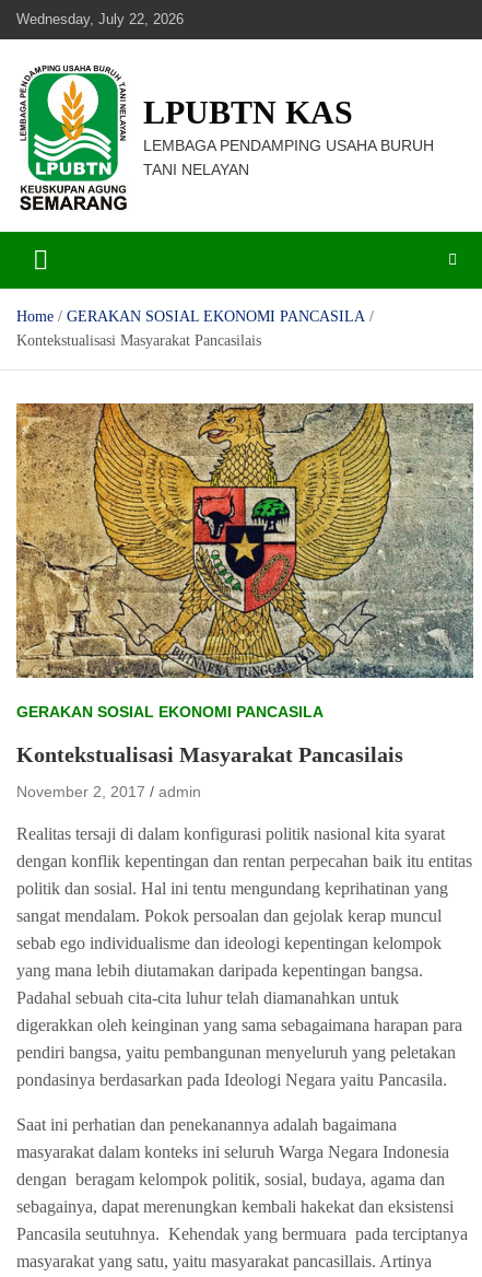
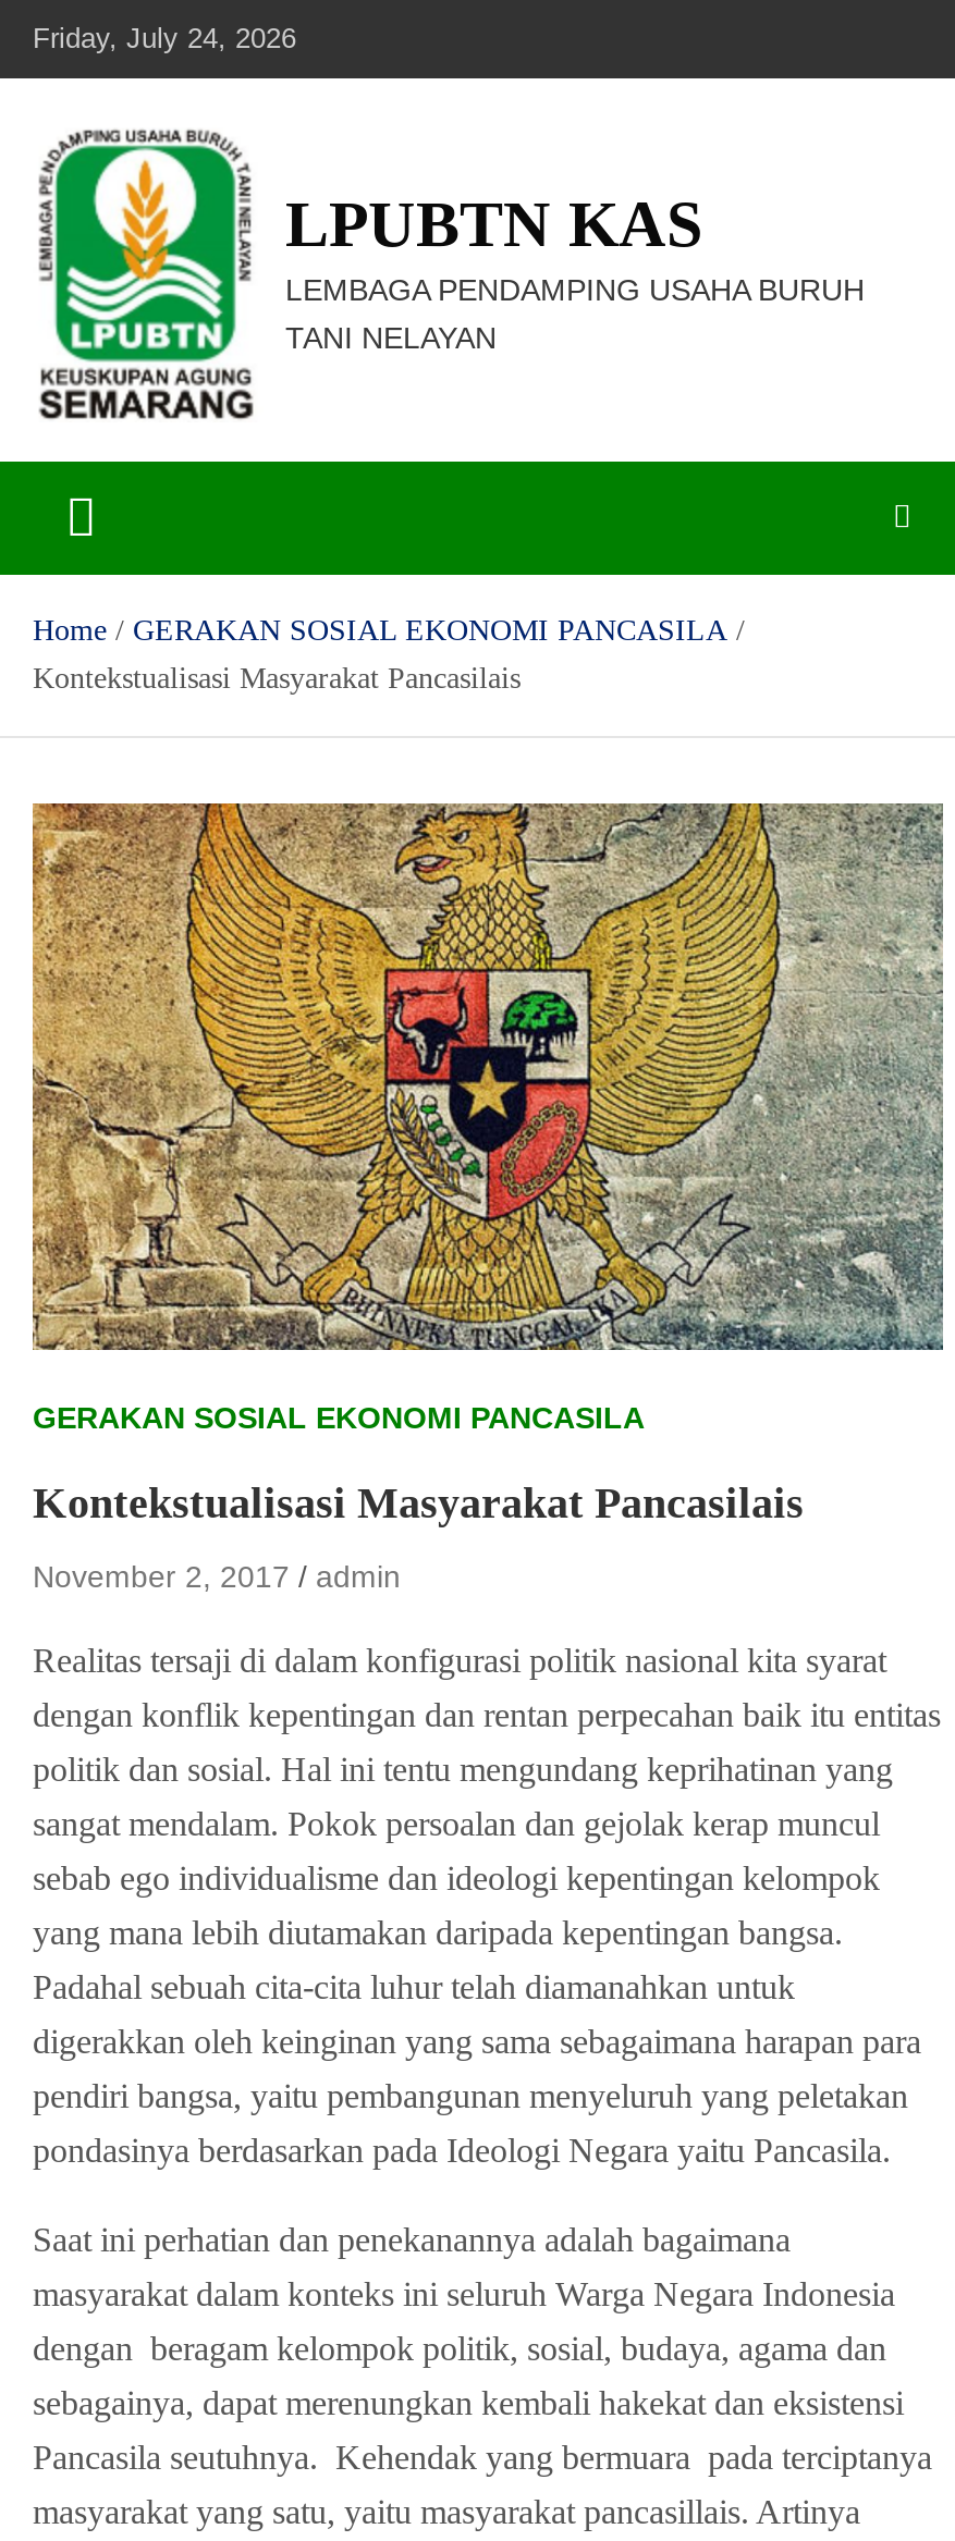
- Wednesday, July 22, 2026
+ Friday, July 24, 2026
